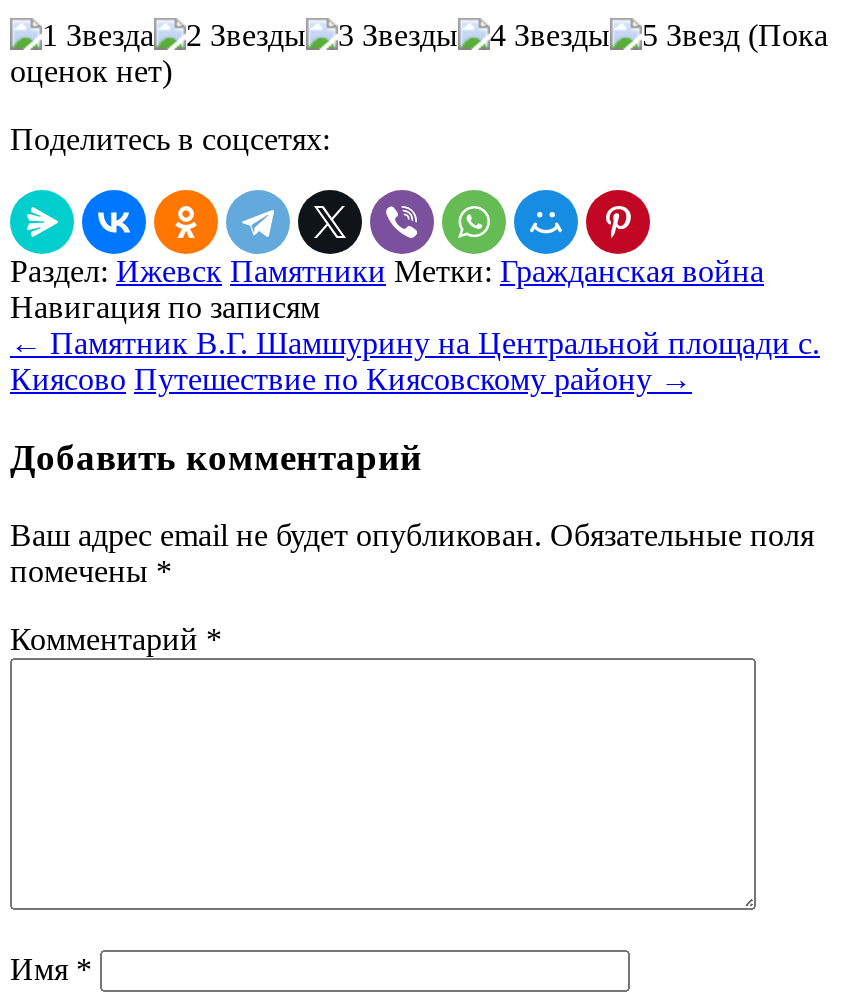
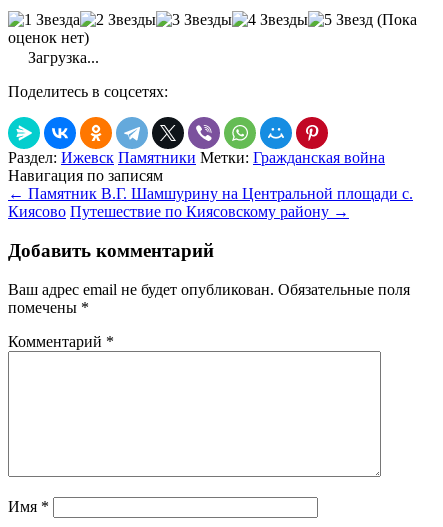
+ Загрузка...
